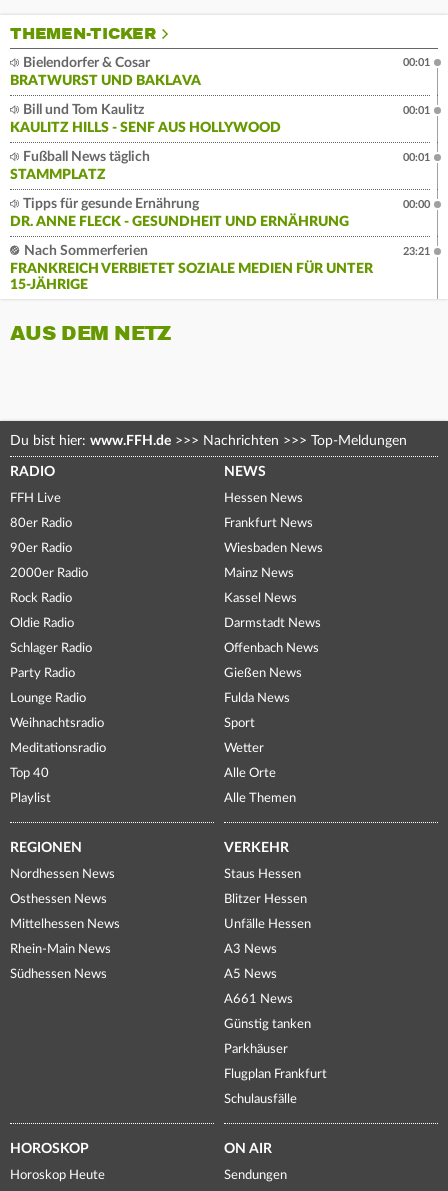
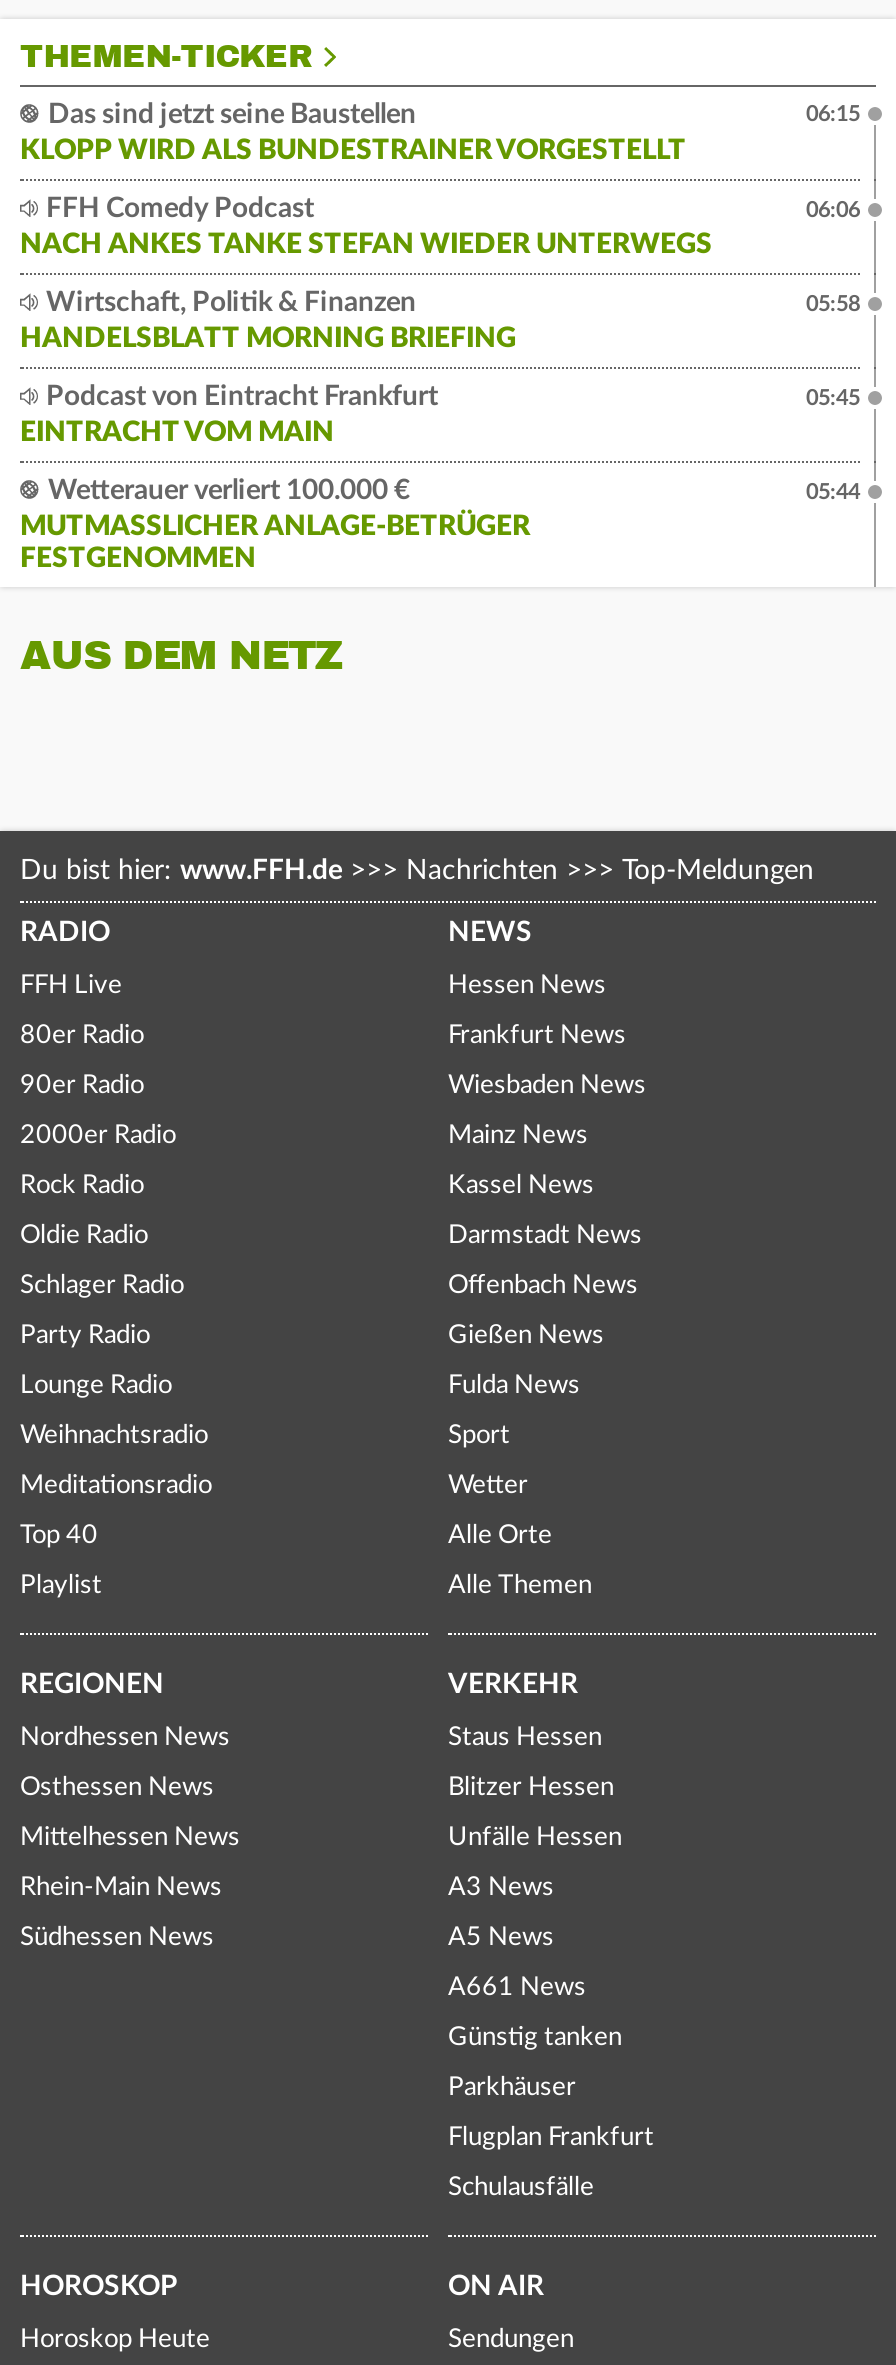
- Bielendorfer & Cosar
- BRATWURST UND BAKLAVA
+ Das sind jetzt seine Baustellen
+ KLOPP WIRD ALS BUNDESTRAINER VORGESTELLT

- 00:01
+ 06:15

- Bill und Tom Kaulitz
- KAULITZ HILLS - SENF AUS HOLLYWOOD
+ FFH Comedy Podcast
+ NACH ANKES TANKE STEFAN WIEDER UNTERWEGS

- 00:01
+ 06:06

- Fußball News täglich
- STAMMPLATZ
+ Wirtschaft, Politik & Finanzen
+ HANDELSBLATT MORNING BRIEFING

- 00:01
+ 05:58

- Tipps für gesunde Ernährung
- DR. ANNE FLECK - GESUNDHEIT UND ERNÄHRUNG
+ Podcast von Eintracht Frankfurt
+ EINTRACHT VOM MAIN

- 00:00
+ 05:45

- Nach Sommerferien
- FRANKREICH VERBIETET SOZIALE MEDIEN FÜR UNTER
- 15-JÄHRIGE
+ Wetterauer verliert 100.000 €
+ MUTMASSLICHER ANLAGE-BETRÜGER F
+ ESTGENOMMEN

- 23:21
+ 05:44
